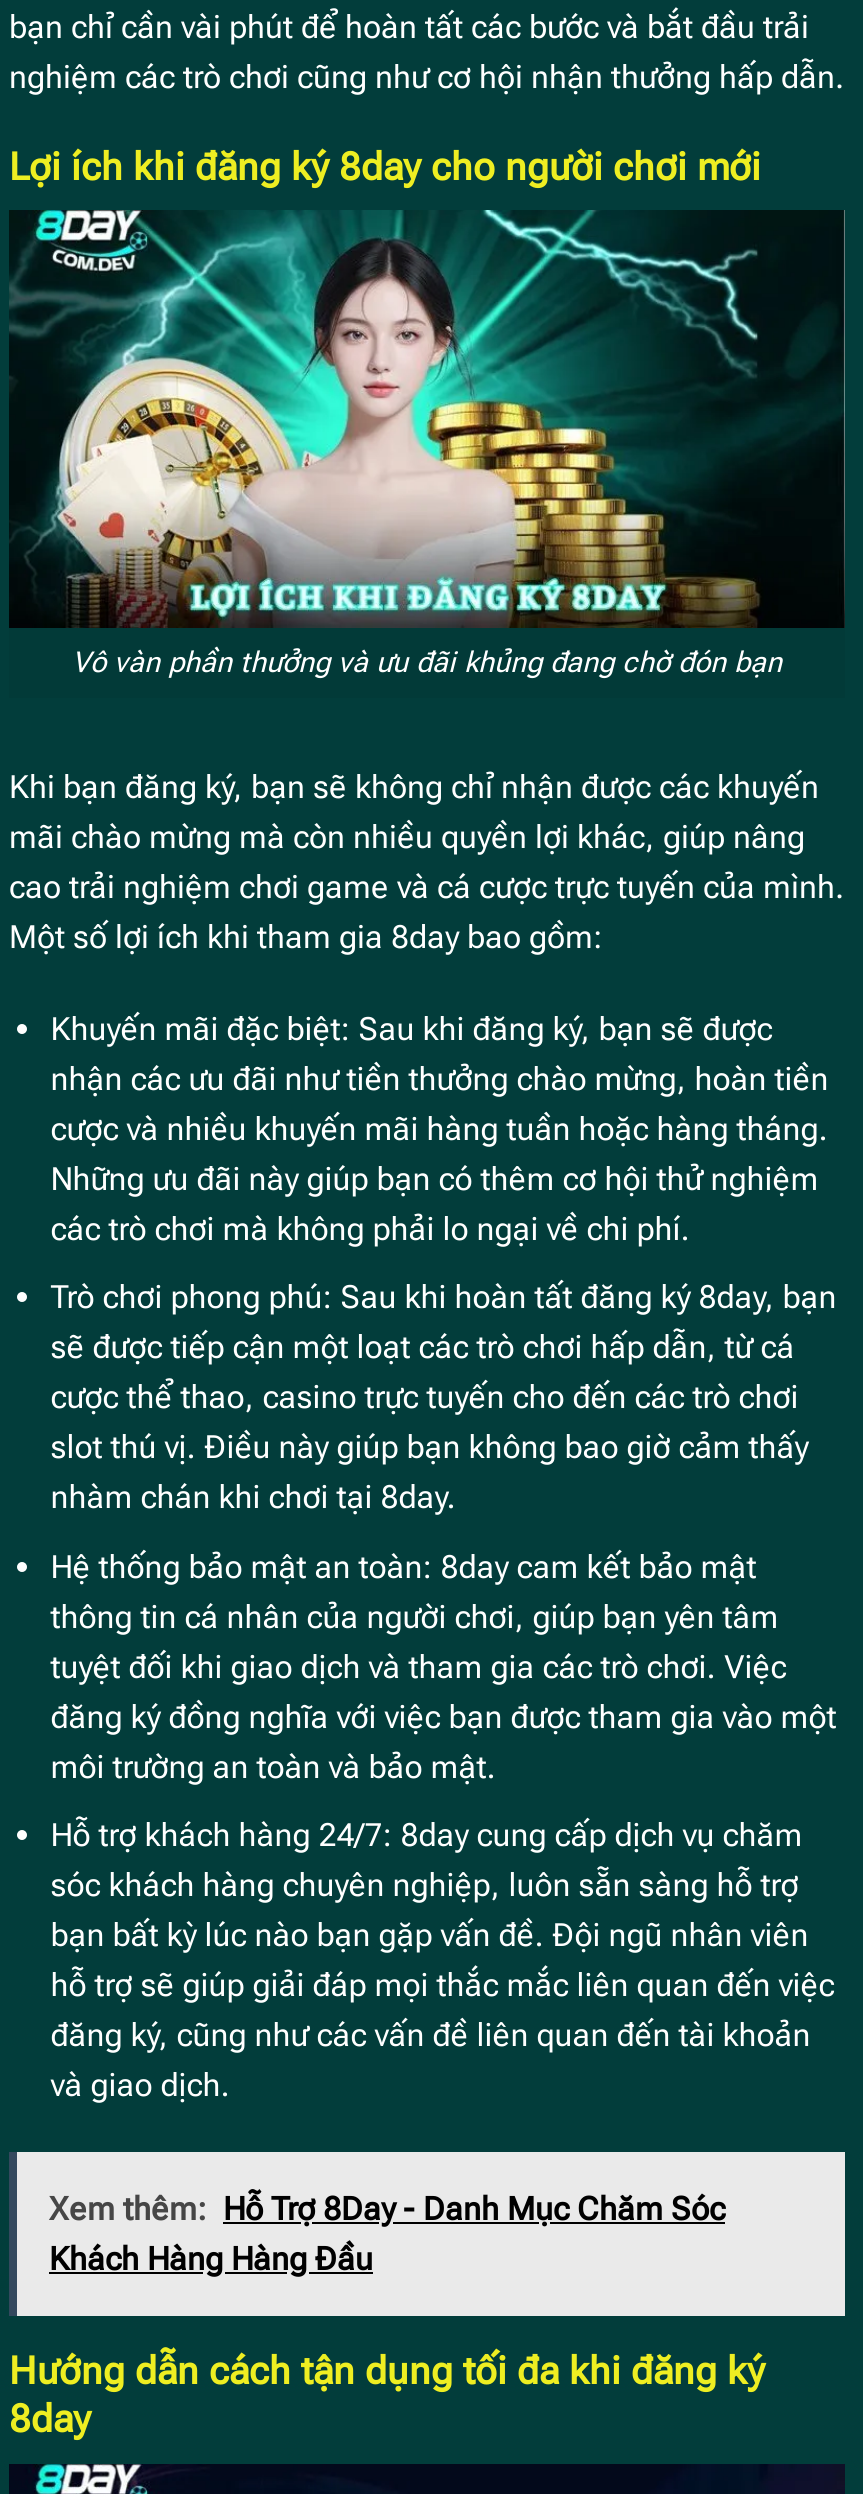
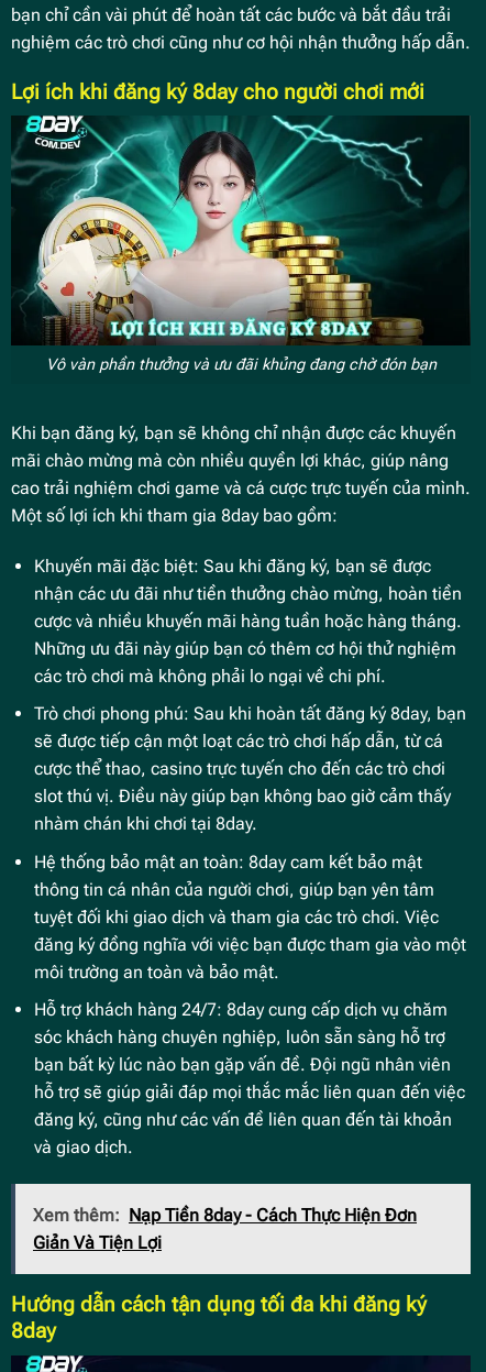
- Xem thêm: Hỗ Trợ 8Day - Danh Mục Chăm Sóc
- Khách Hàng Hàng Đầu
+ Xem thêm: Nạp Tiền 8day - Cách Thực Hiện Đơn
+ Giản Và Tiện Lợi
